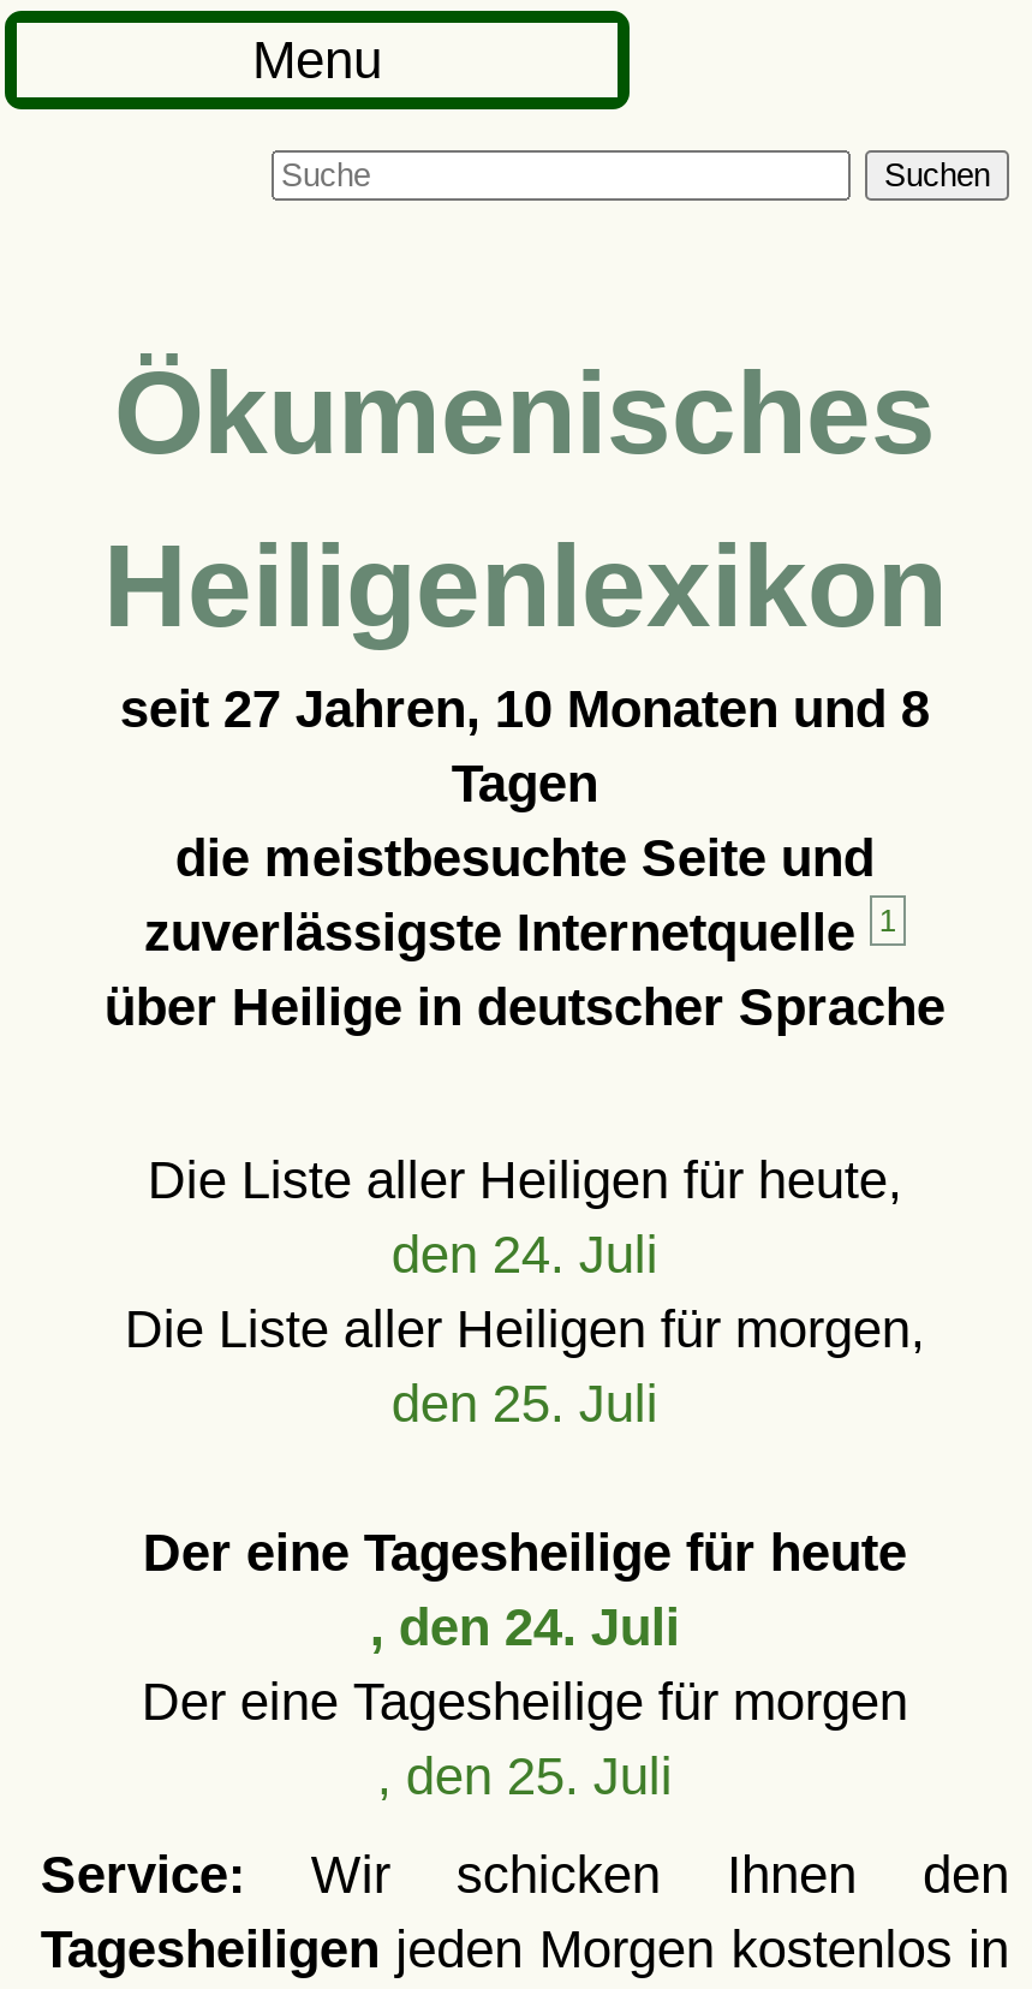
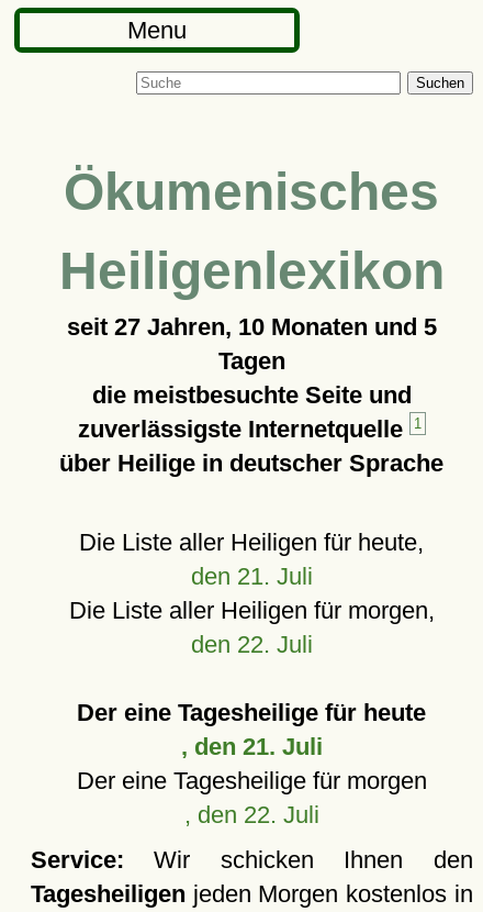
- seit 27 Jahren, 10 Monaten und 8
+ seit 27 Jahren, 10 Monaten und 5

- den 24. Juli
+ den 21. Juli

- den 25. Juli
+ den 22. Juli

- , den 24. Juli
+ , den 21. Juli

- , den 25. Juli
+ , den 22. Juli
